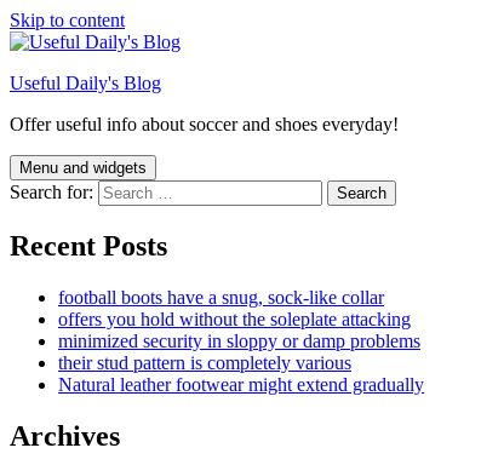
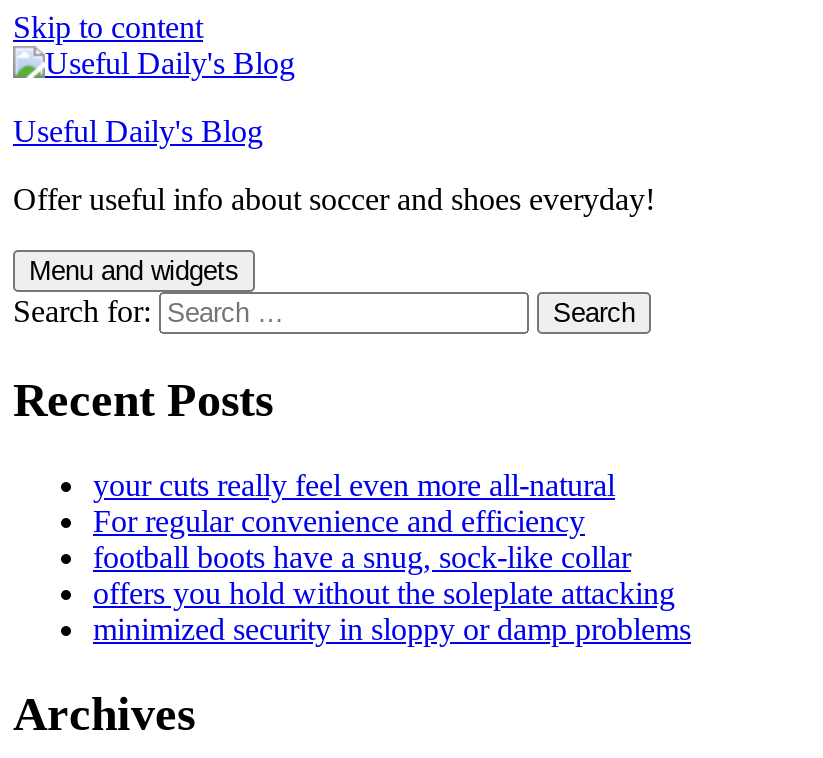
+ your cuts really feel even more all-natural
+ For regular convenience and efficiency

moved down: football boots have a snug, sock-like collar | offers you hold without the soleplate attacking | minimized security in sloppy or damp problems

- their stud pattern is completely various
- Natural leather footwear might extend gradually
